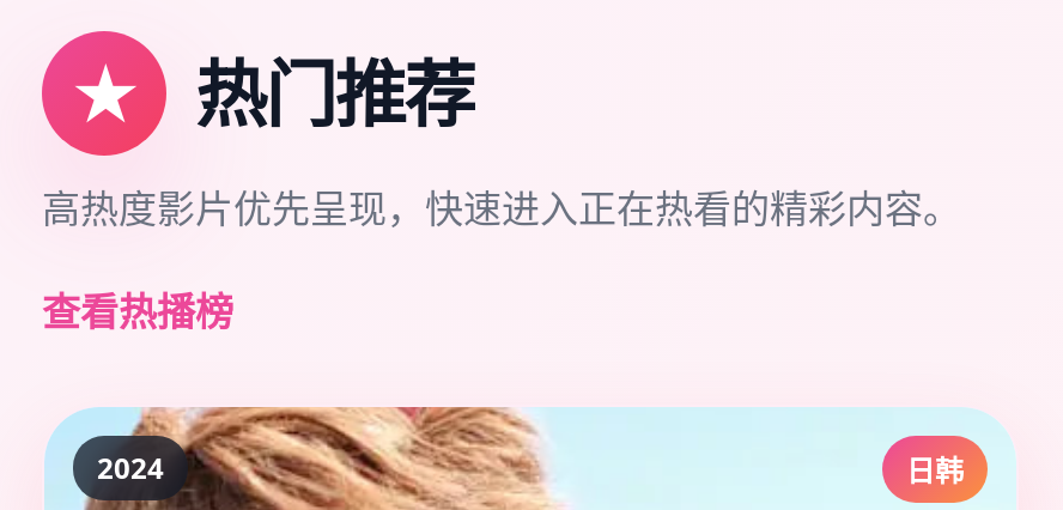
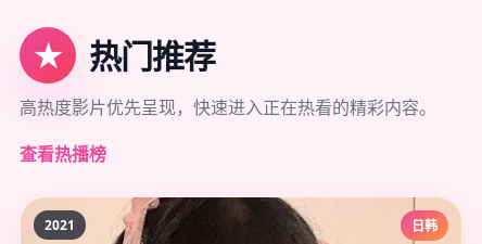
- 2024
+ 2021
